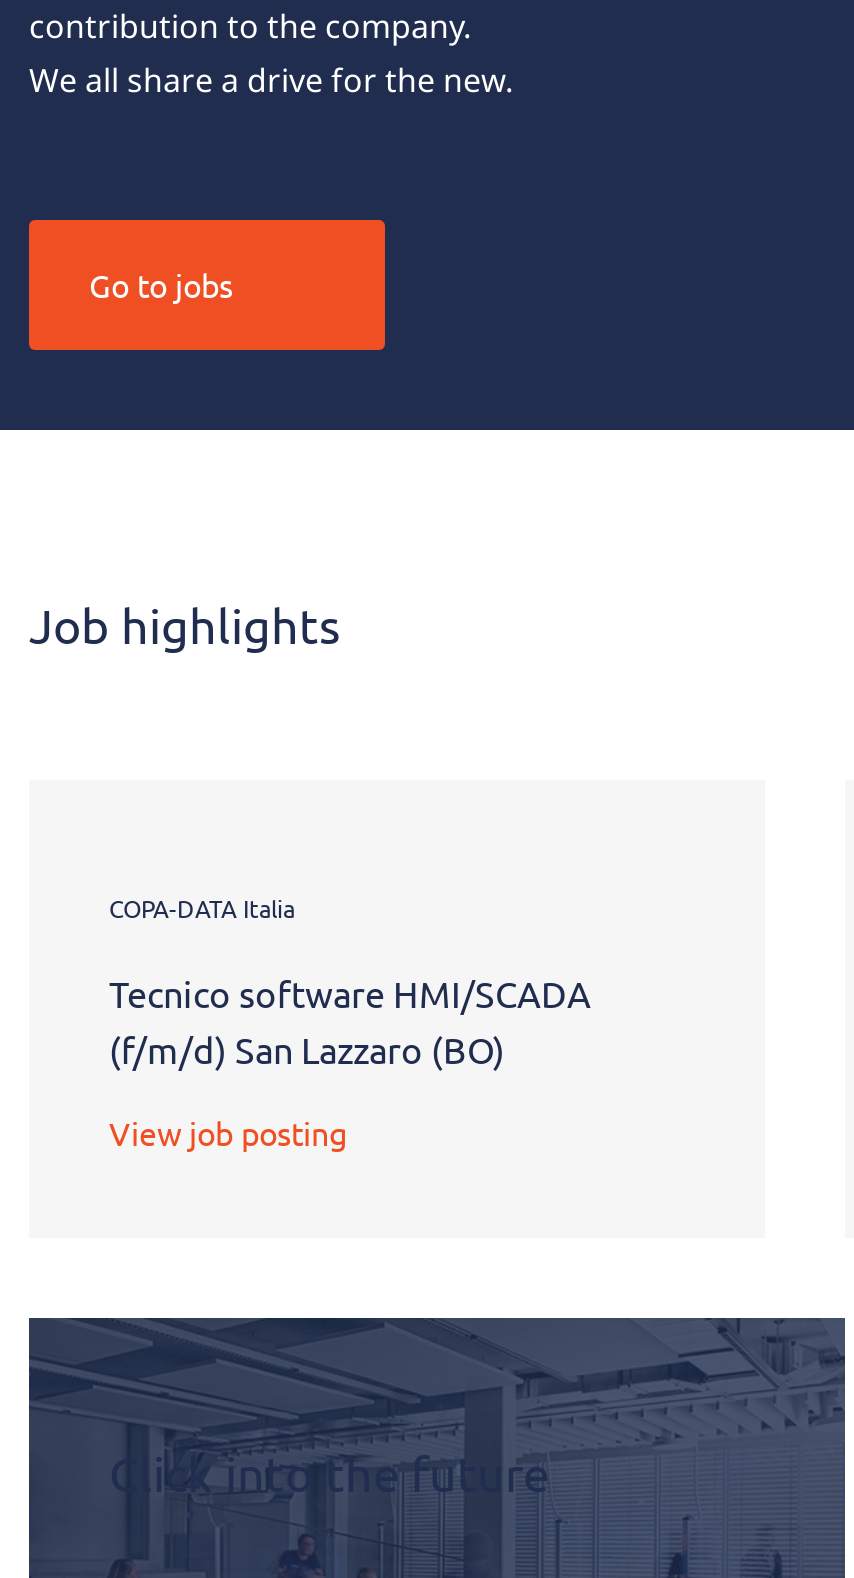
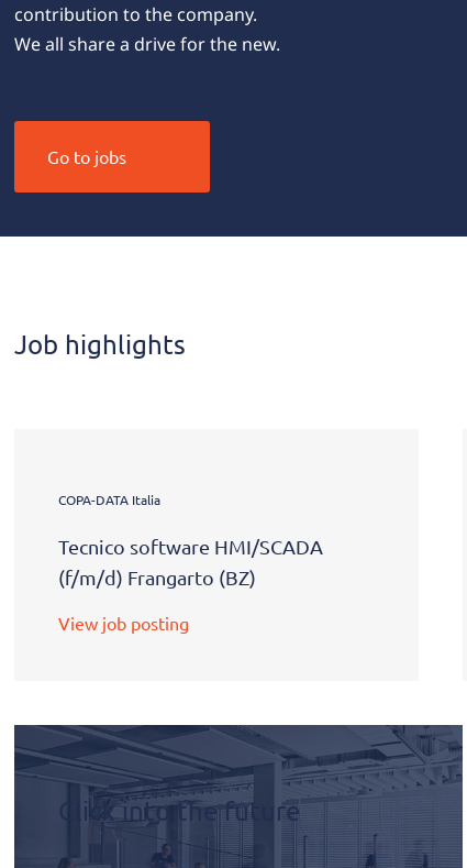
- (f/m/d) San Lazzaro (BO)
+ (f/m/d) Frangarto (BZ)
